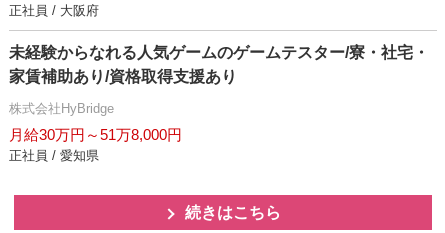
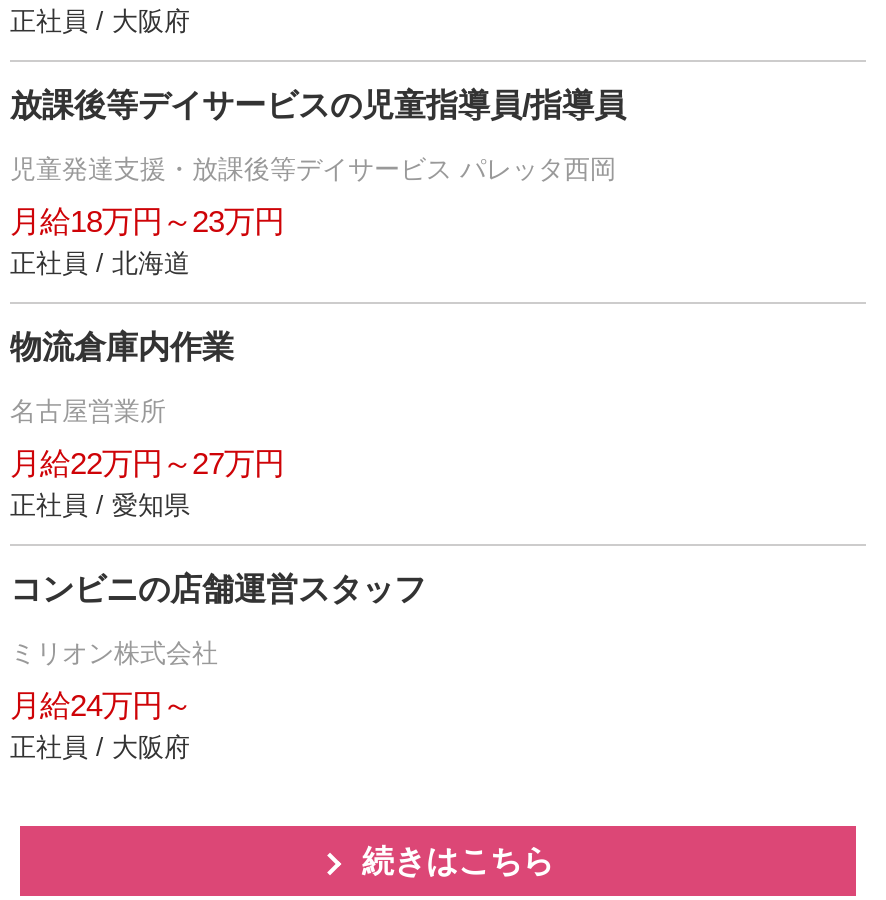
- 未経験からなれる人気ゲームのゲームテスター/寮・社宅・
- 家賃補助あり/資格取得支援あり
- 株式会社HyBridge
- 月給30万円～51万8,000円
+ 放課後等デイサービスの児童指導員/指導員
+ 児童発達支援・放課後等デイサービス パレッタ西岡
+ 月給18万円～23万円
+ 正社員 / 北海道
+ 物流倉庫内作業
+ 名古屋営業所
+ 月給22万円～27万円

+ コンビニの店舗運営スタッフ
+ ミリオン株式会社
+ 月給24万円～
+ 正社員 / 大阪府
